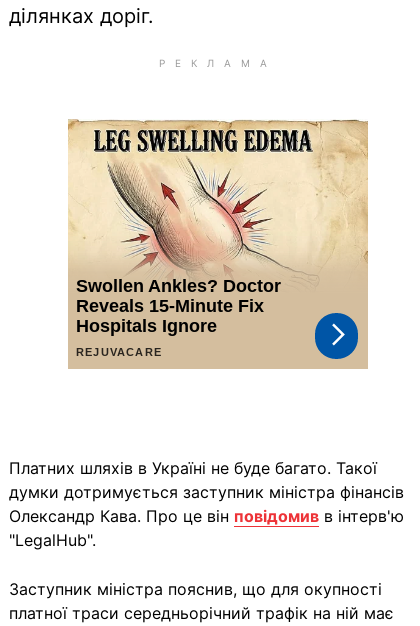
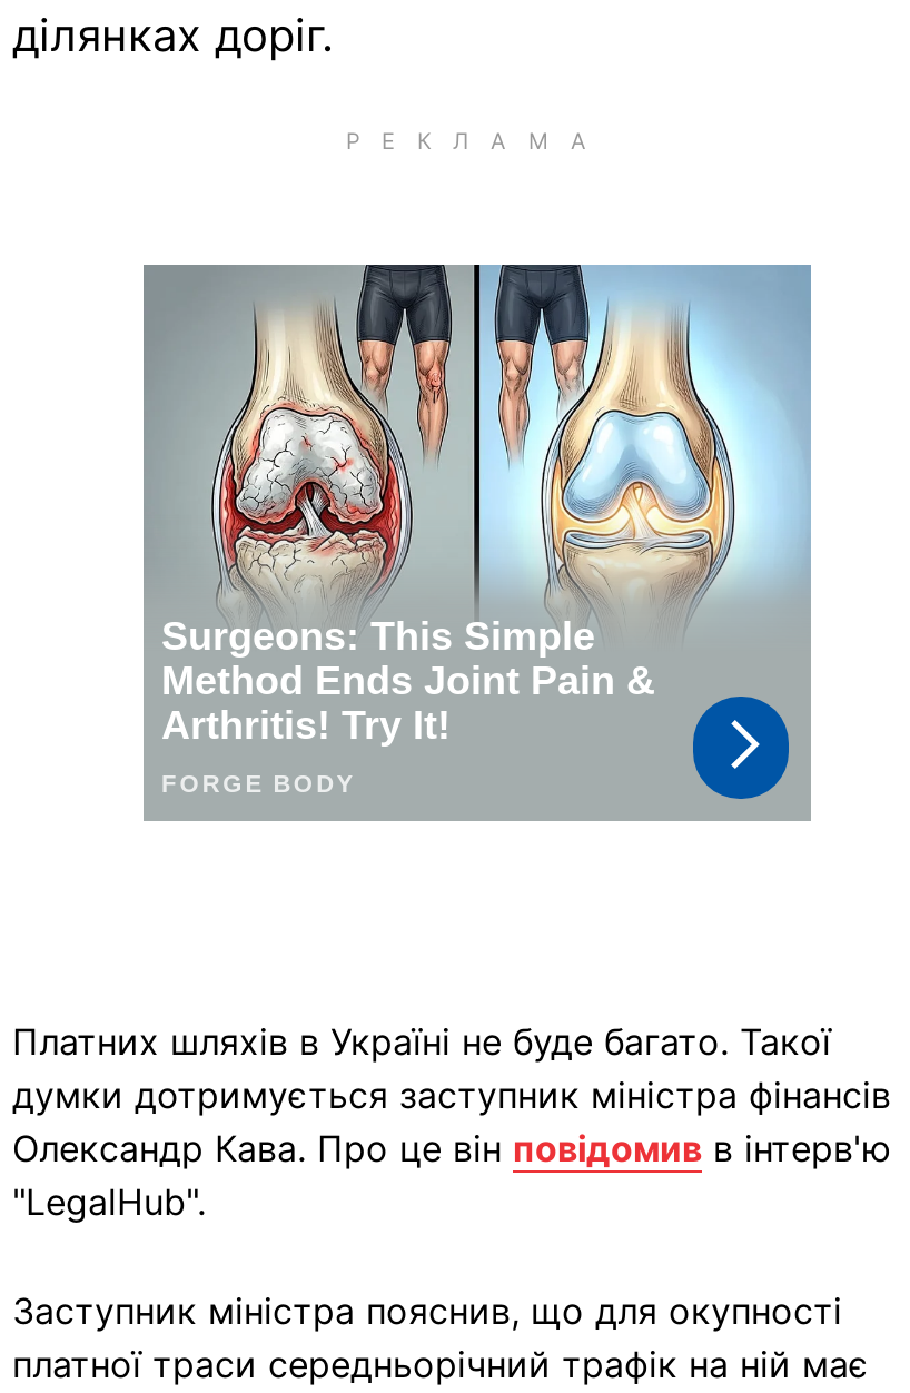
- [image]
+ [image]
